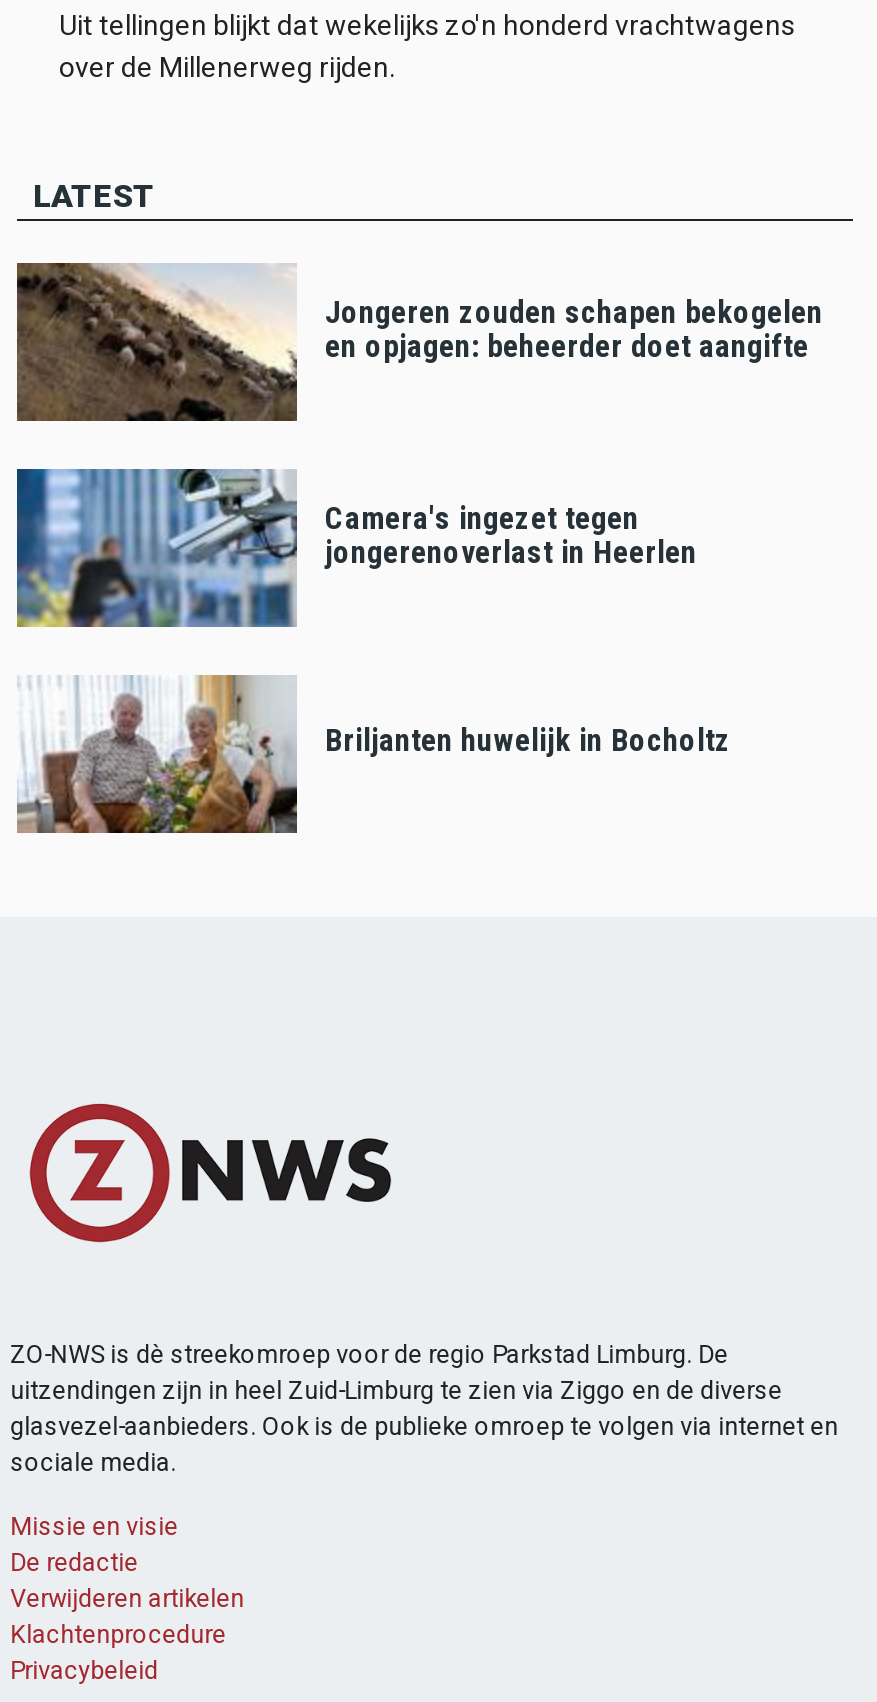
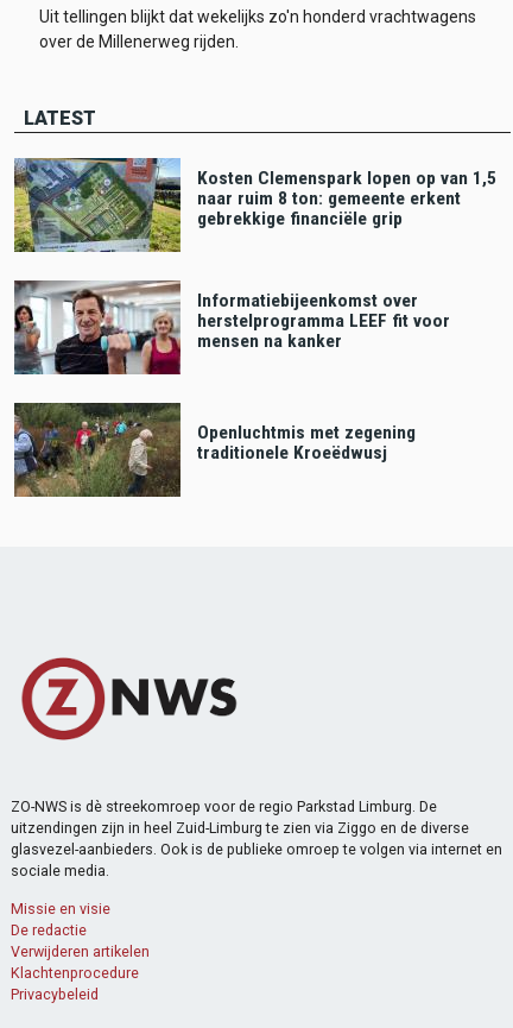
- [image]
- Jongeren zouden schapen bekogelen
- en opjagen: beheerder doet aangifte
+ [image]
+ Kosten Clemenspark lopen op van 1,5
+ naar ruim 8 ton: gemeente erkent
+ gebrekkige financiële grip

- [image]
- Camera's ingezet tegen
- jongerenoverlast in Heerlen
+ [image]
+ Informatiebijeenkomst over
+ herstelprogramma LEEF fit voor
+ mensen na kanker

- [image]
- Briljanten huwelijk in Bocholtz
+ [image]
+ Openluchtmis met zegening
+ traditionele Kroeëdwusj
